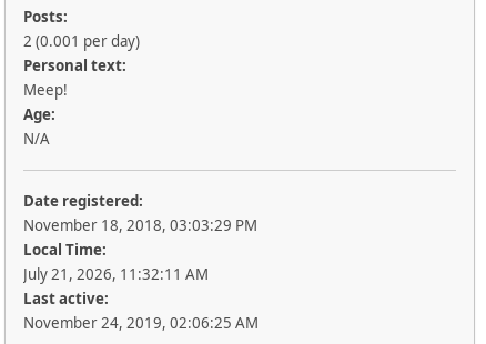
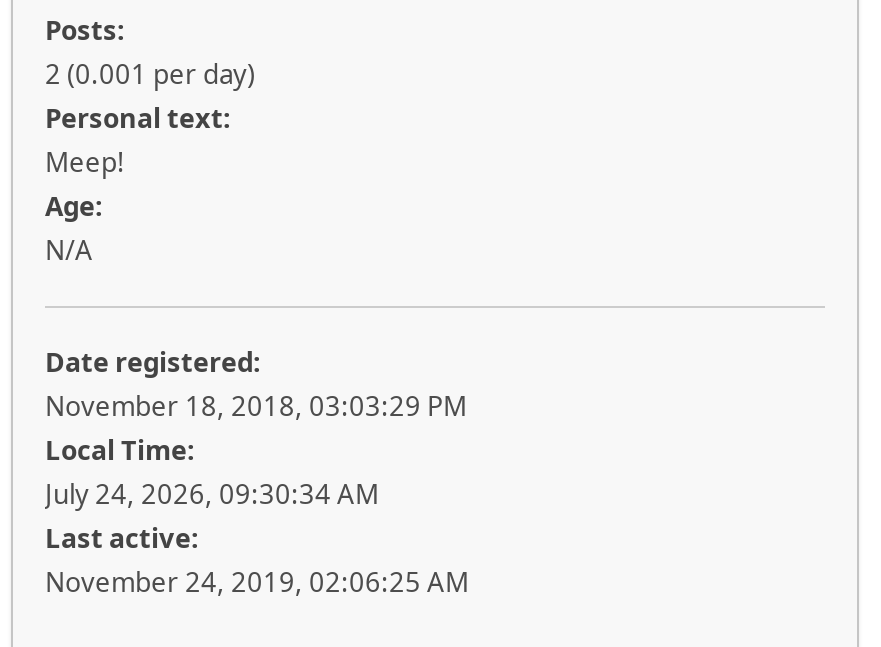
- July 21, 2026, 11:32:11 AM
+ July 24, 2026, 09:30:34 AM
